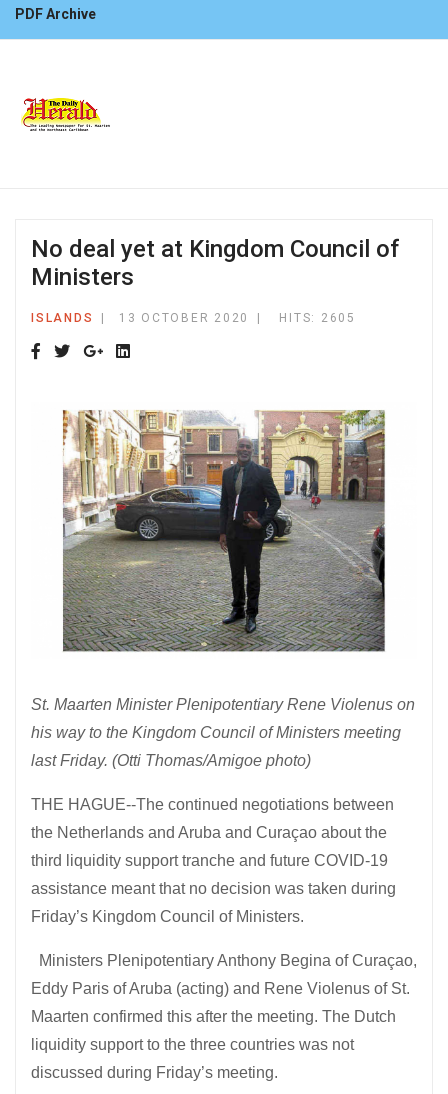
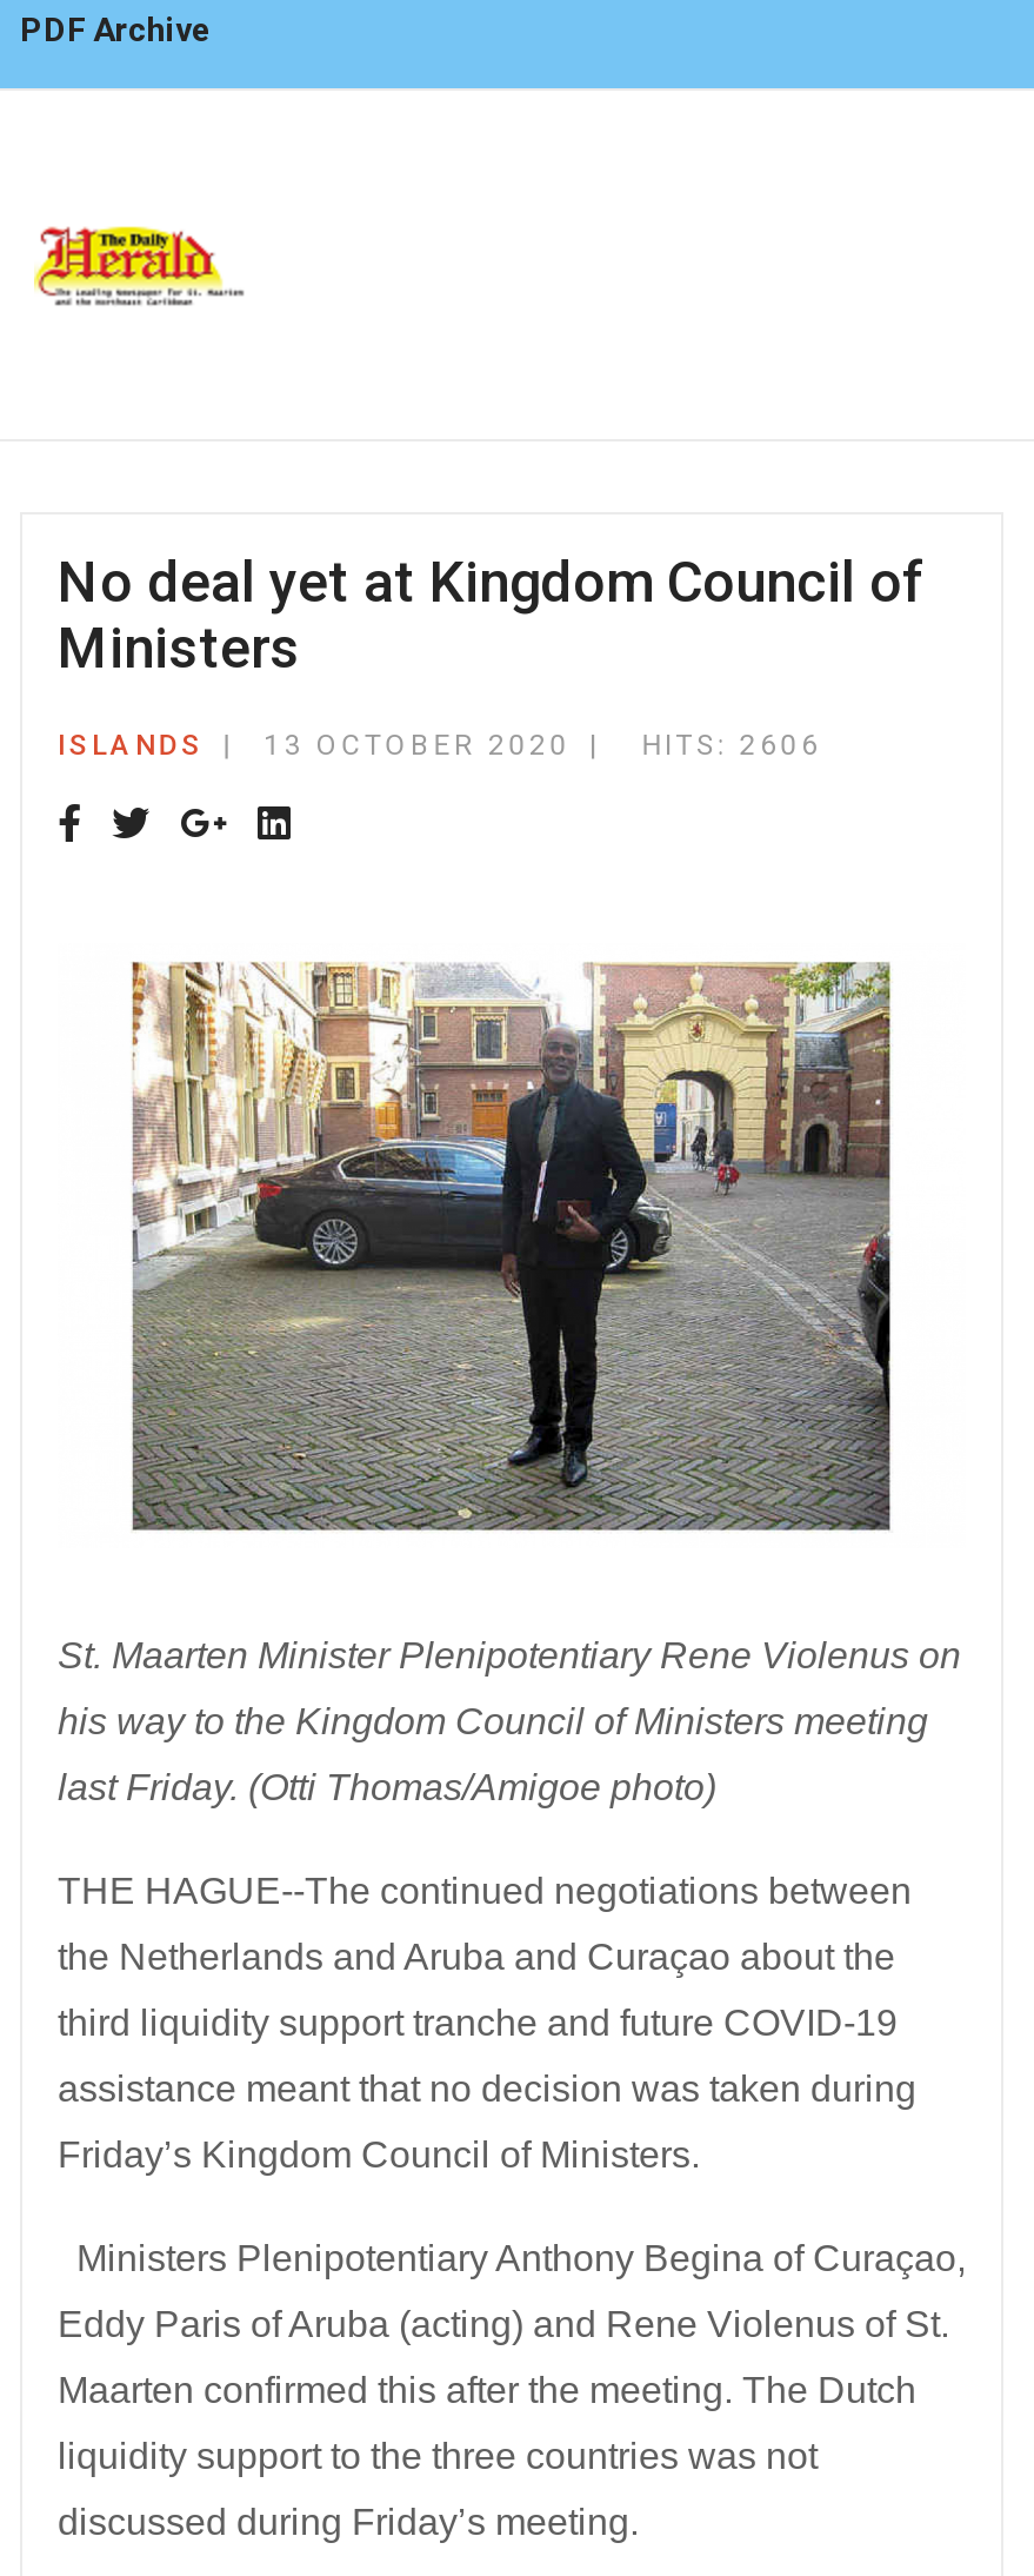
- HITS: 2605
+ HITS: 2606
